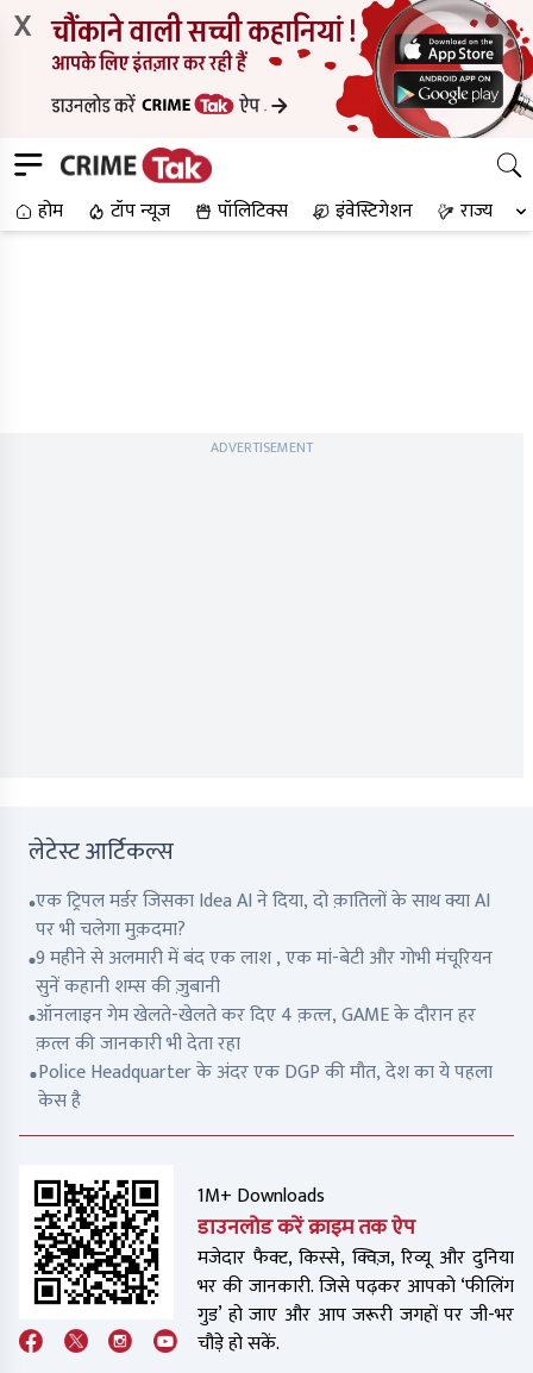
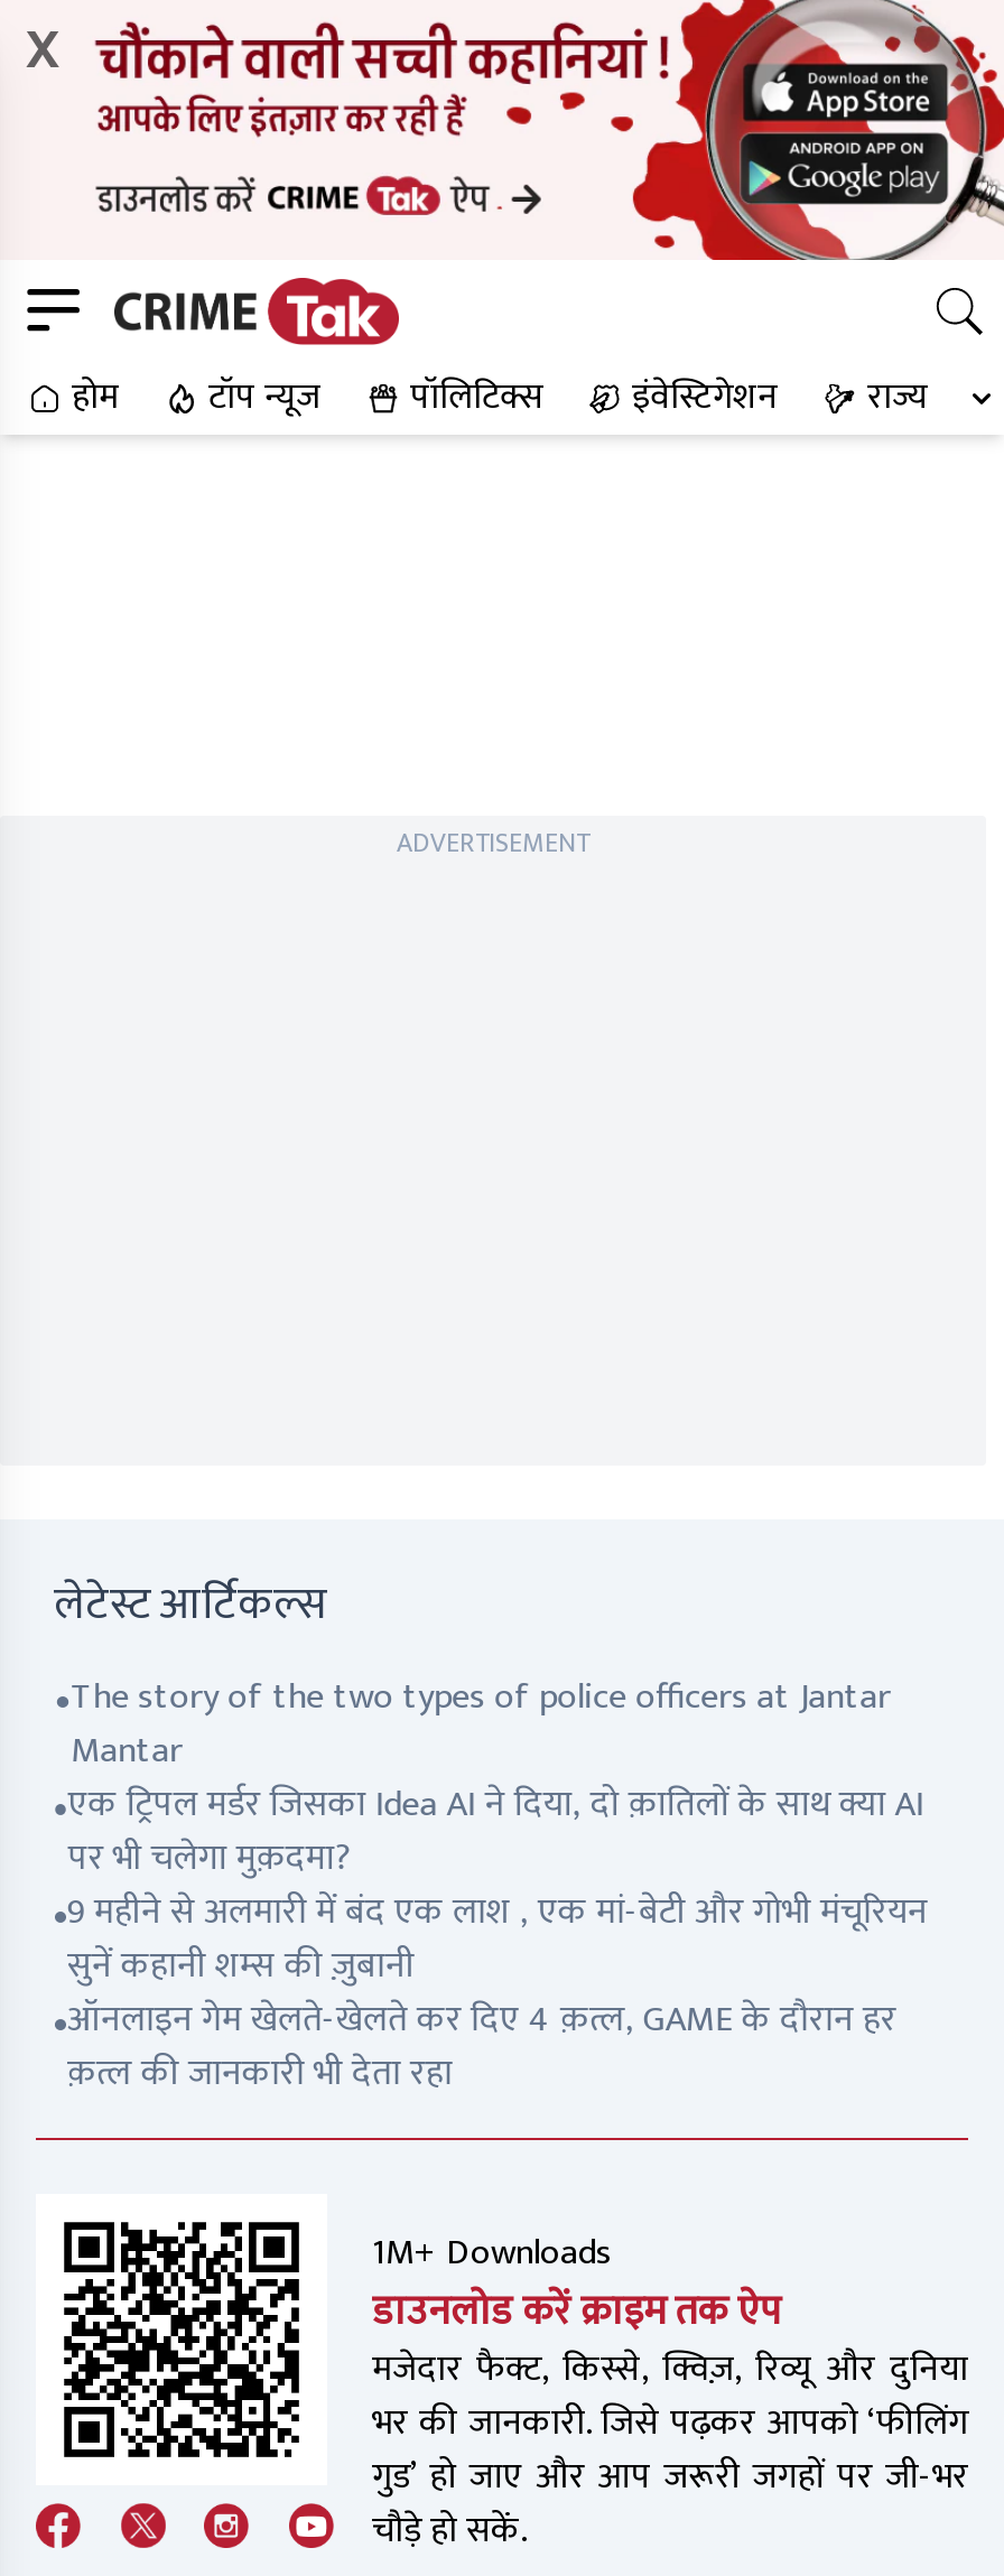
+ The story of the two types of police officers at Jantar
+ Mantar

moved down: एक ट्रिपल मर्डर जिसका Idea AI ने दिया, दो क़ातिलों के साथ क्या AI | पर भी चलेगा मुक़दमा? | 9 महीने से अलमारी में बंद एक लाश , एक मां-बेटी और गोभी मंचूरियन | सुनें कहानी शम्स की ज़ुबानी | ऑनलाइन गेम खेलते-खेलते कर दिए 4 क़त्ल, GAME के दौरान हर | क़त्ल की जानकारी भी देता रहा

- Police Headquarter के अंदर एक DGP की मौत, देश का ये पहला
- केस है
